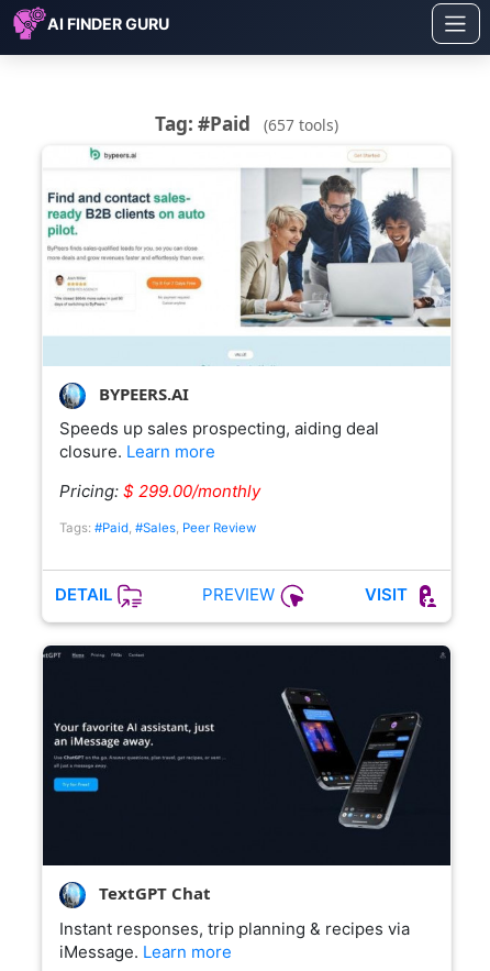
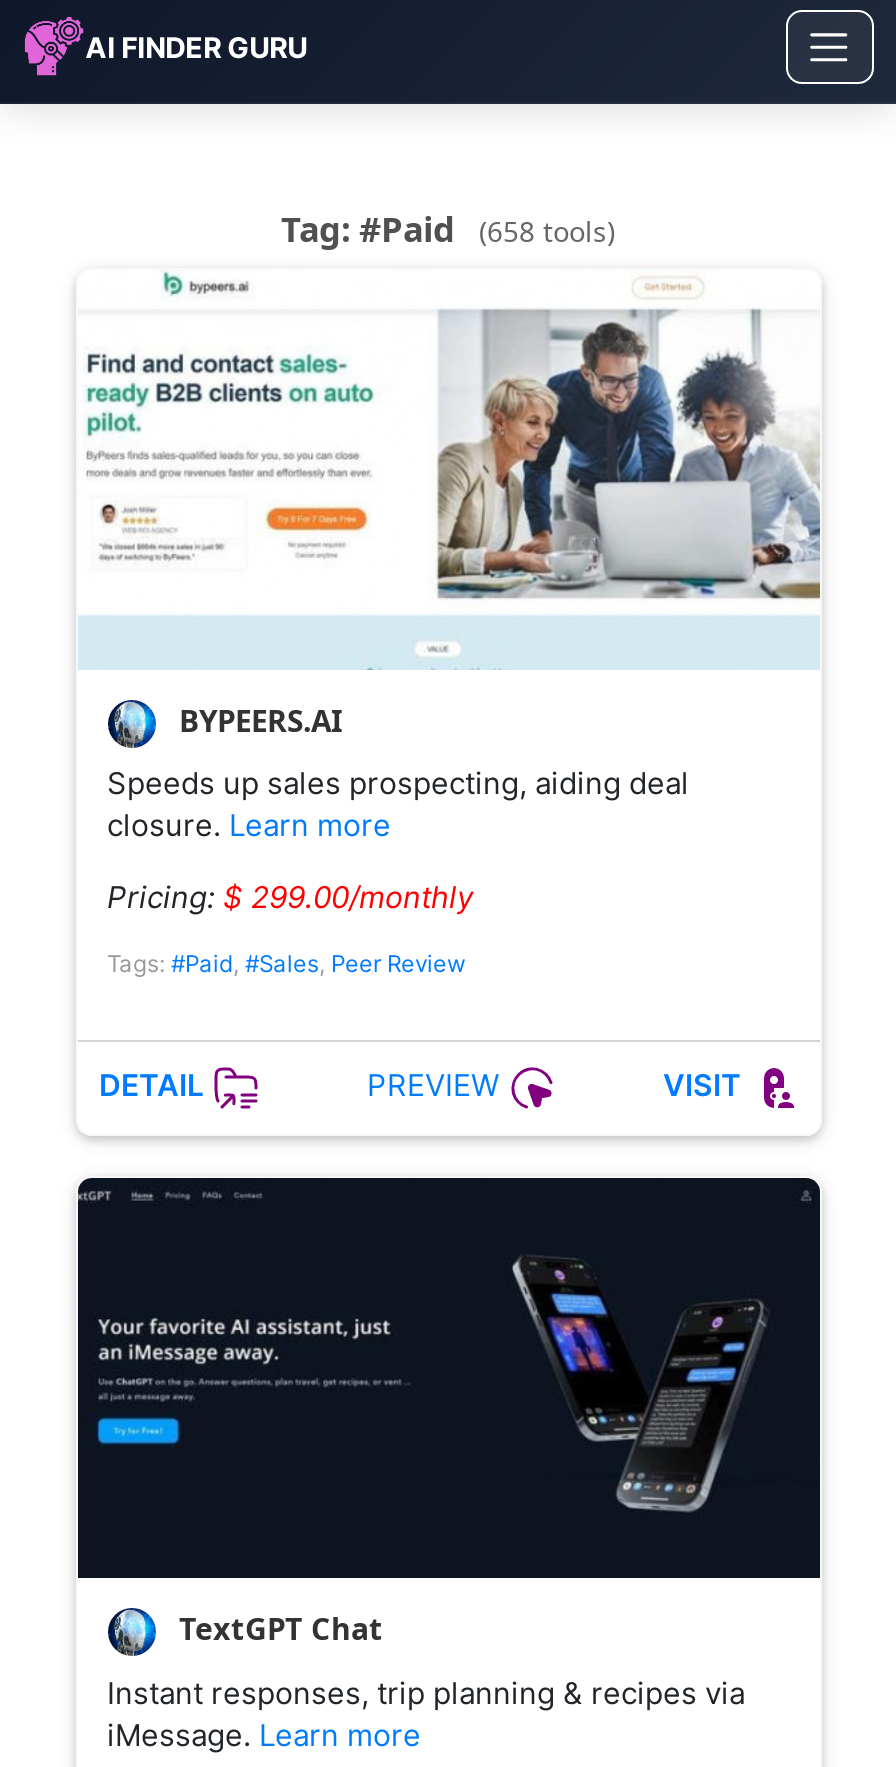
- Tag: #Paid (657 tools)
+ Tag: #Paid (658 tools)
